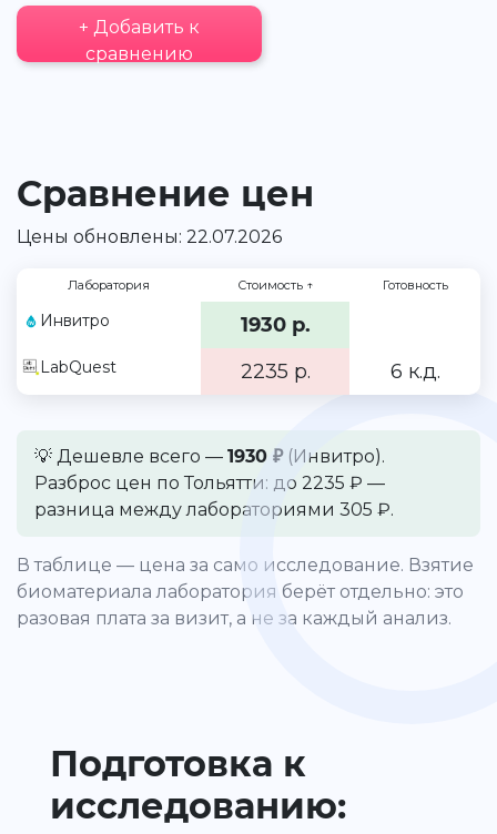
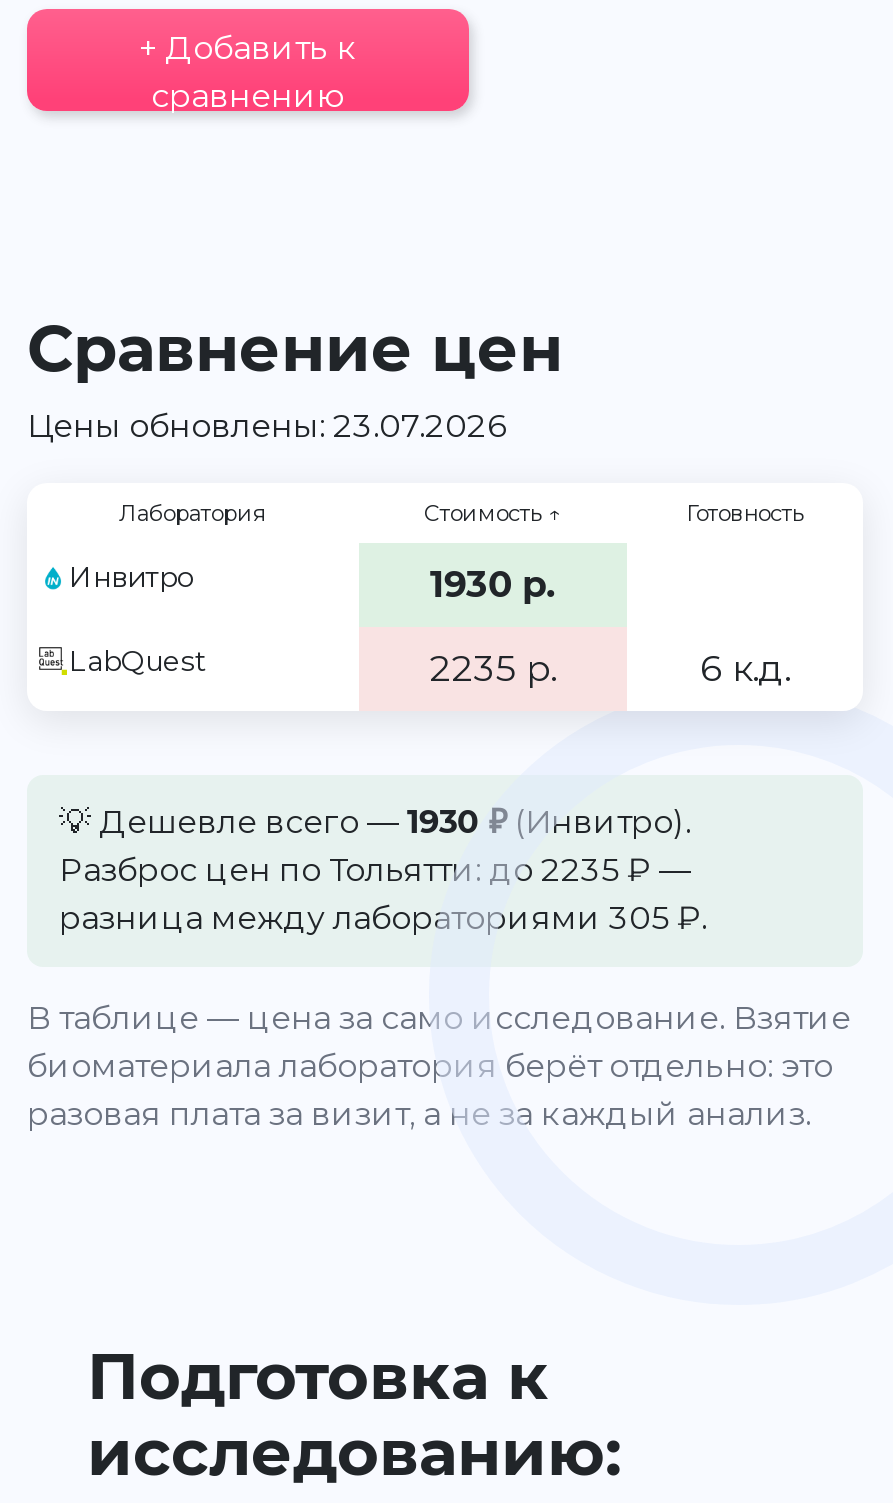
- Цены обновлены: 22.07.2026
+ Цены обновлены: 23.07.2026
